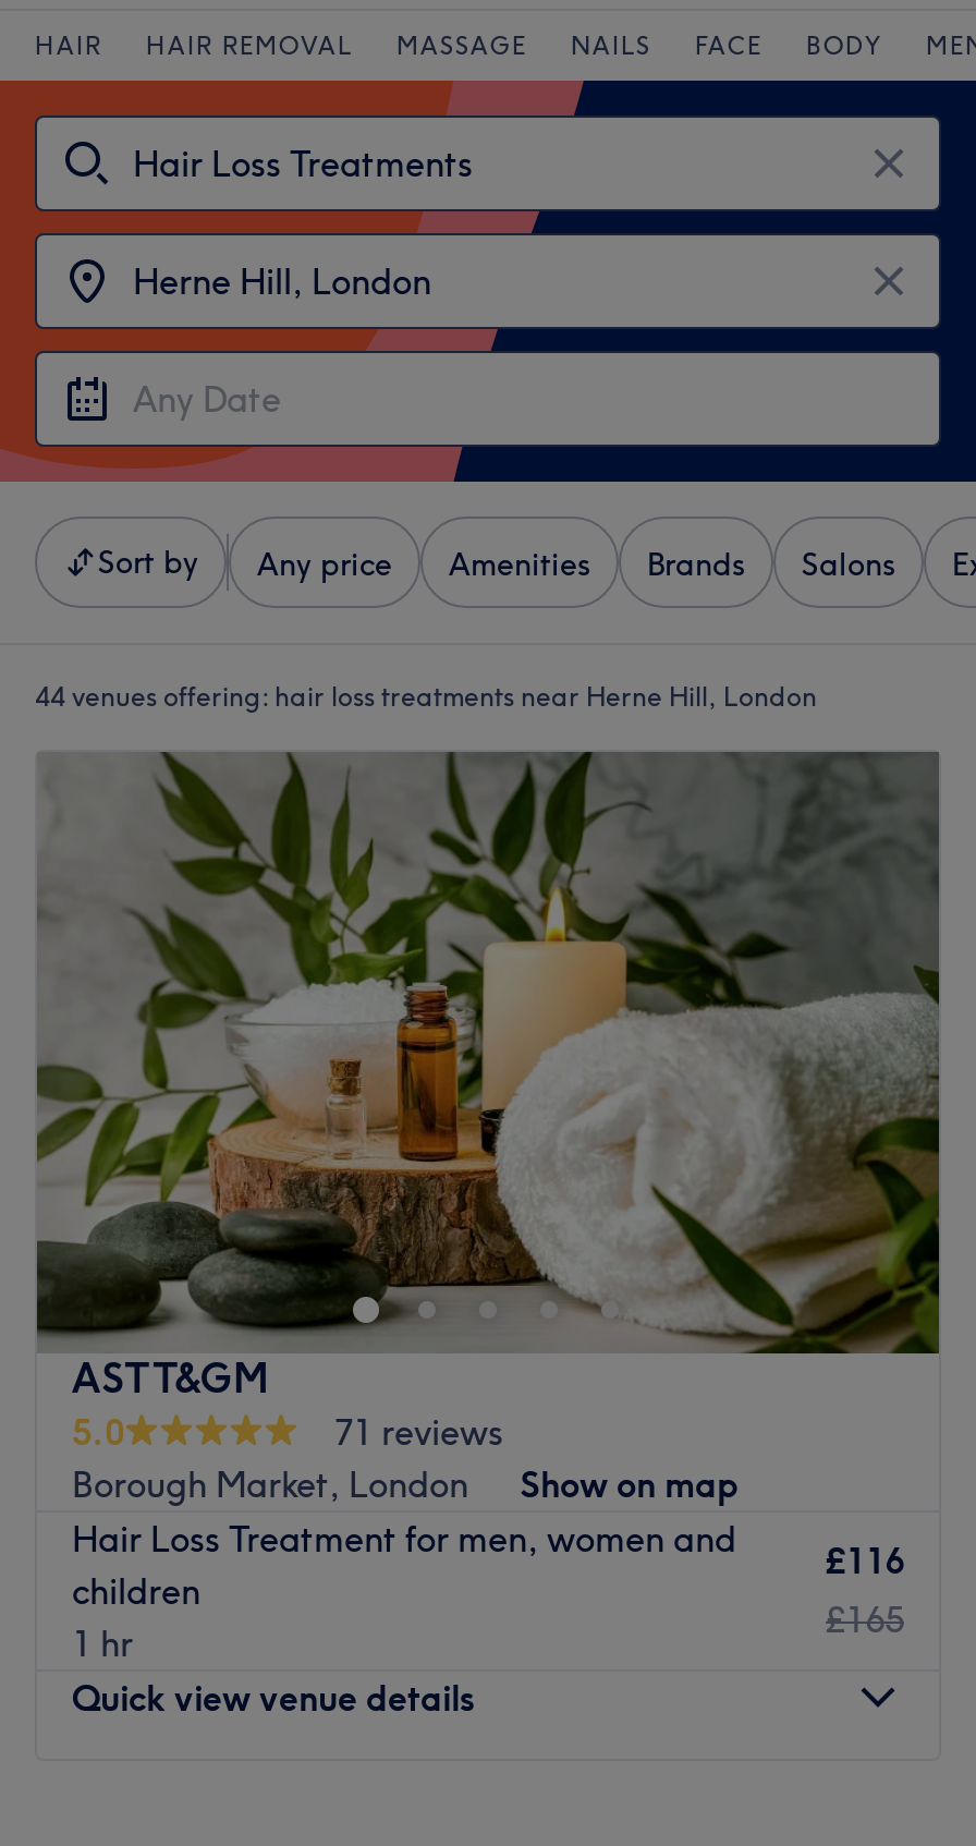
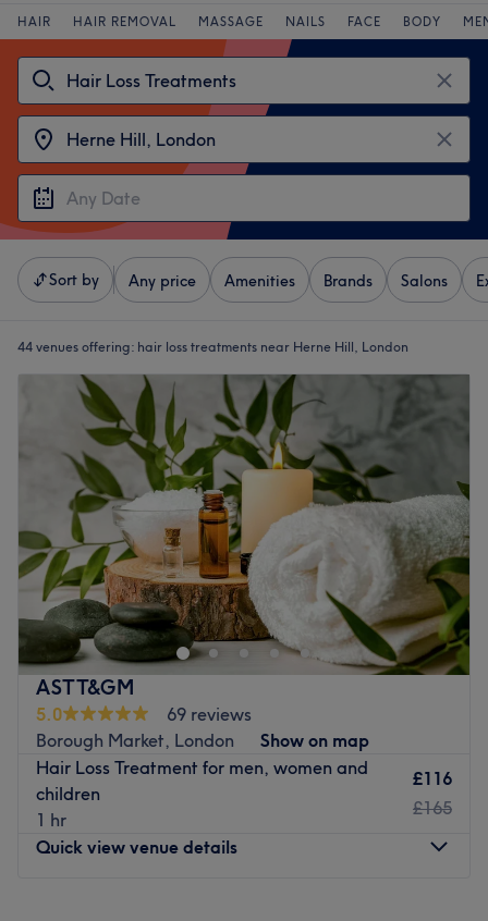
- 71 reviews
+ 69 reviews
